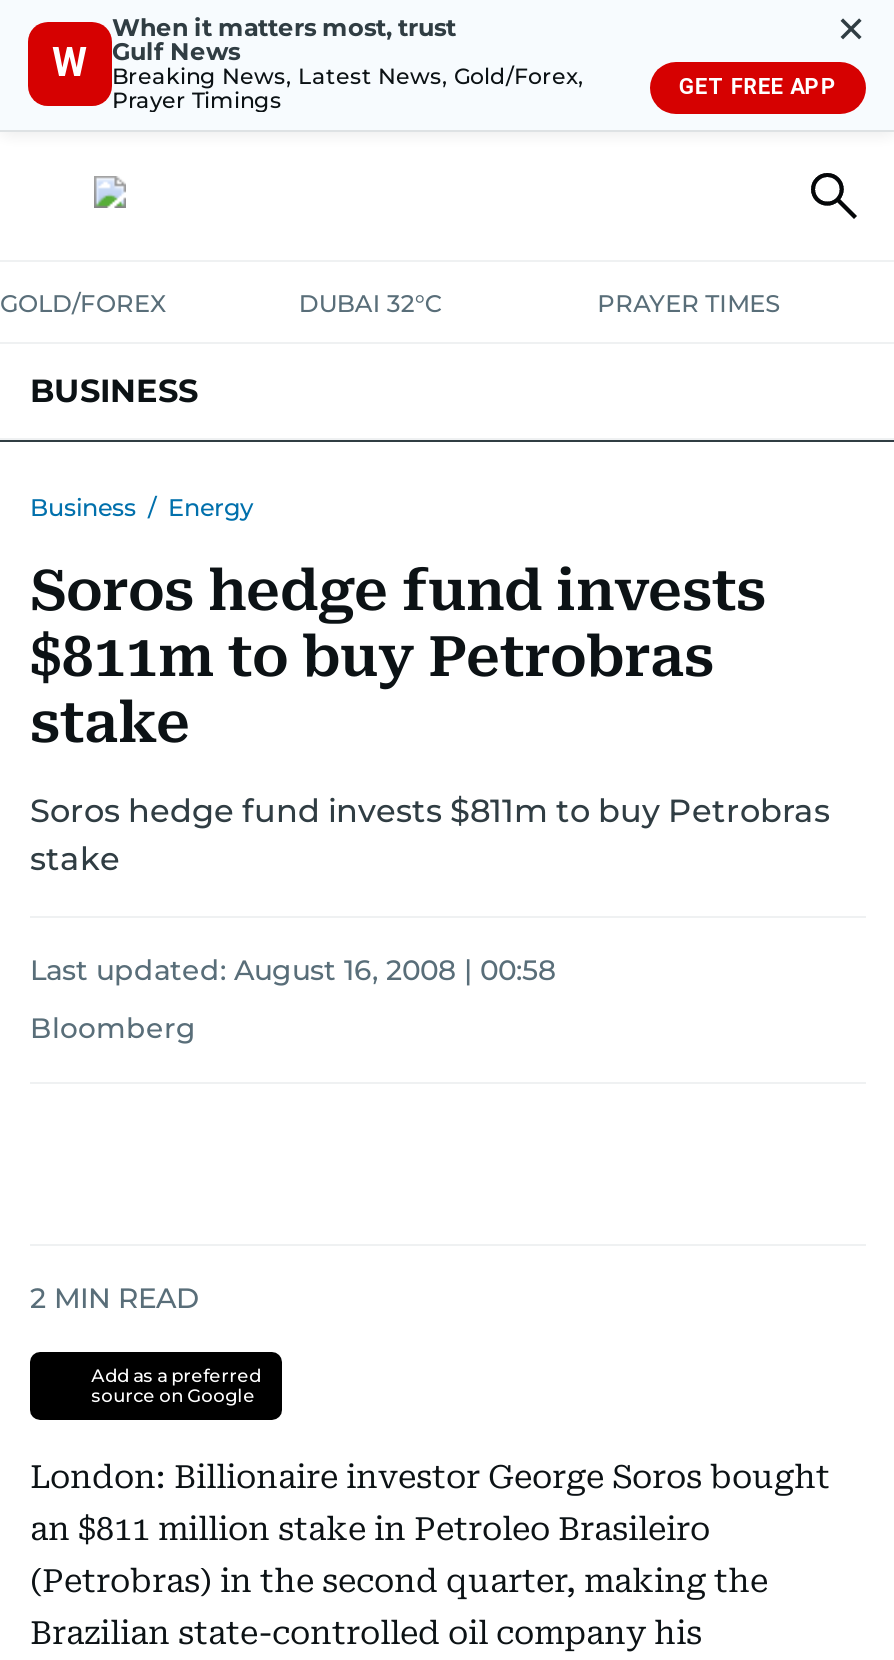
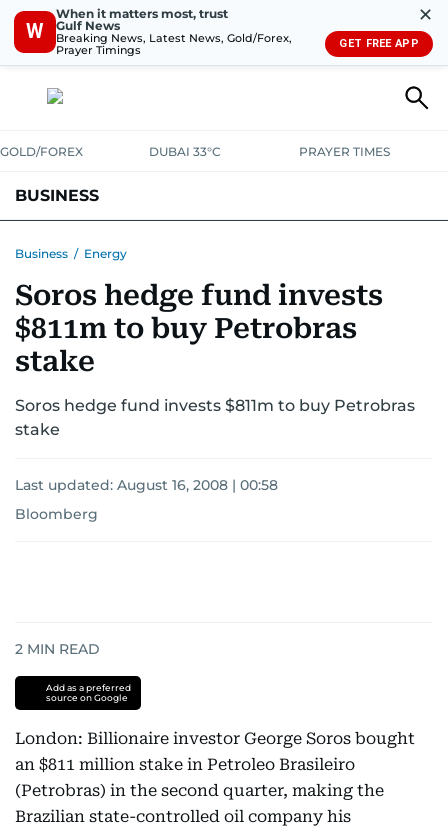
- DUBAI 32°C
+ DUBAI 33°C
